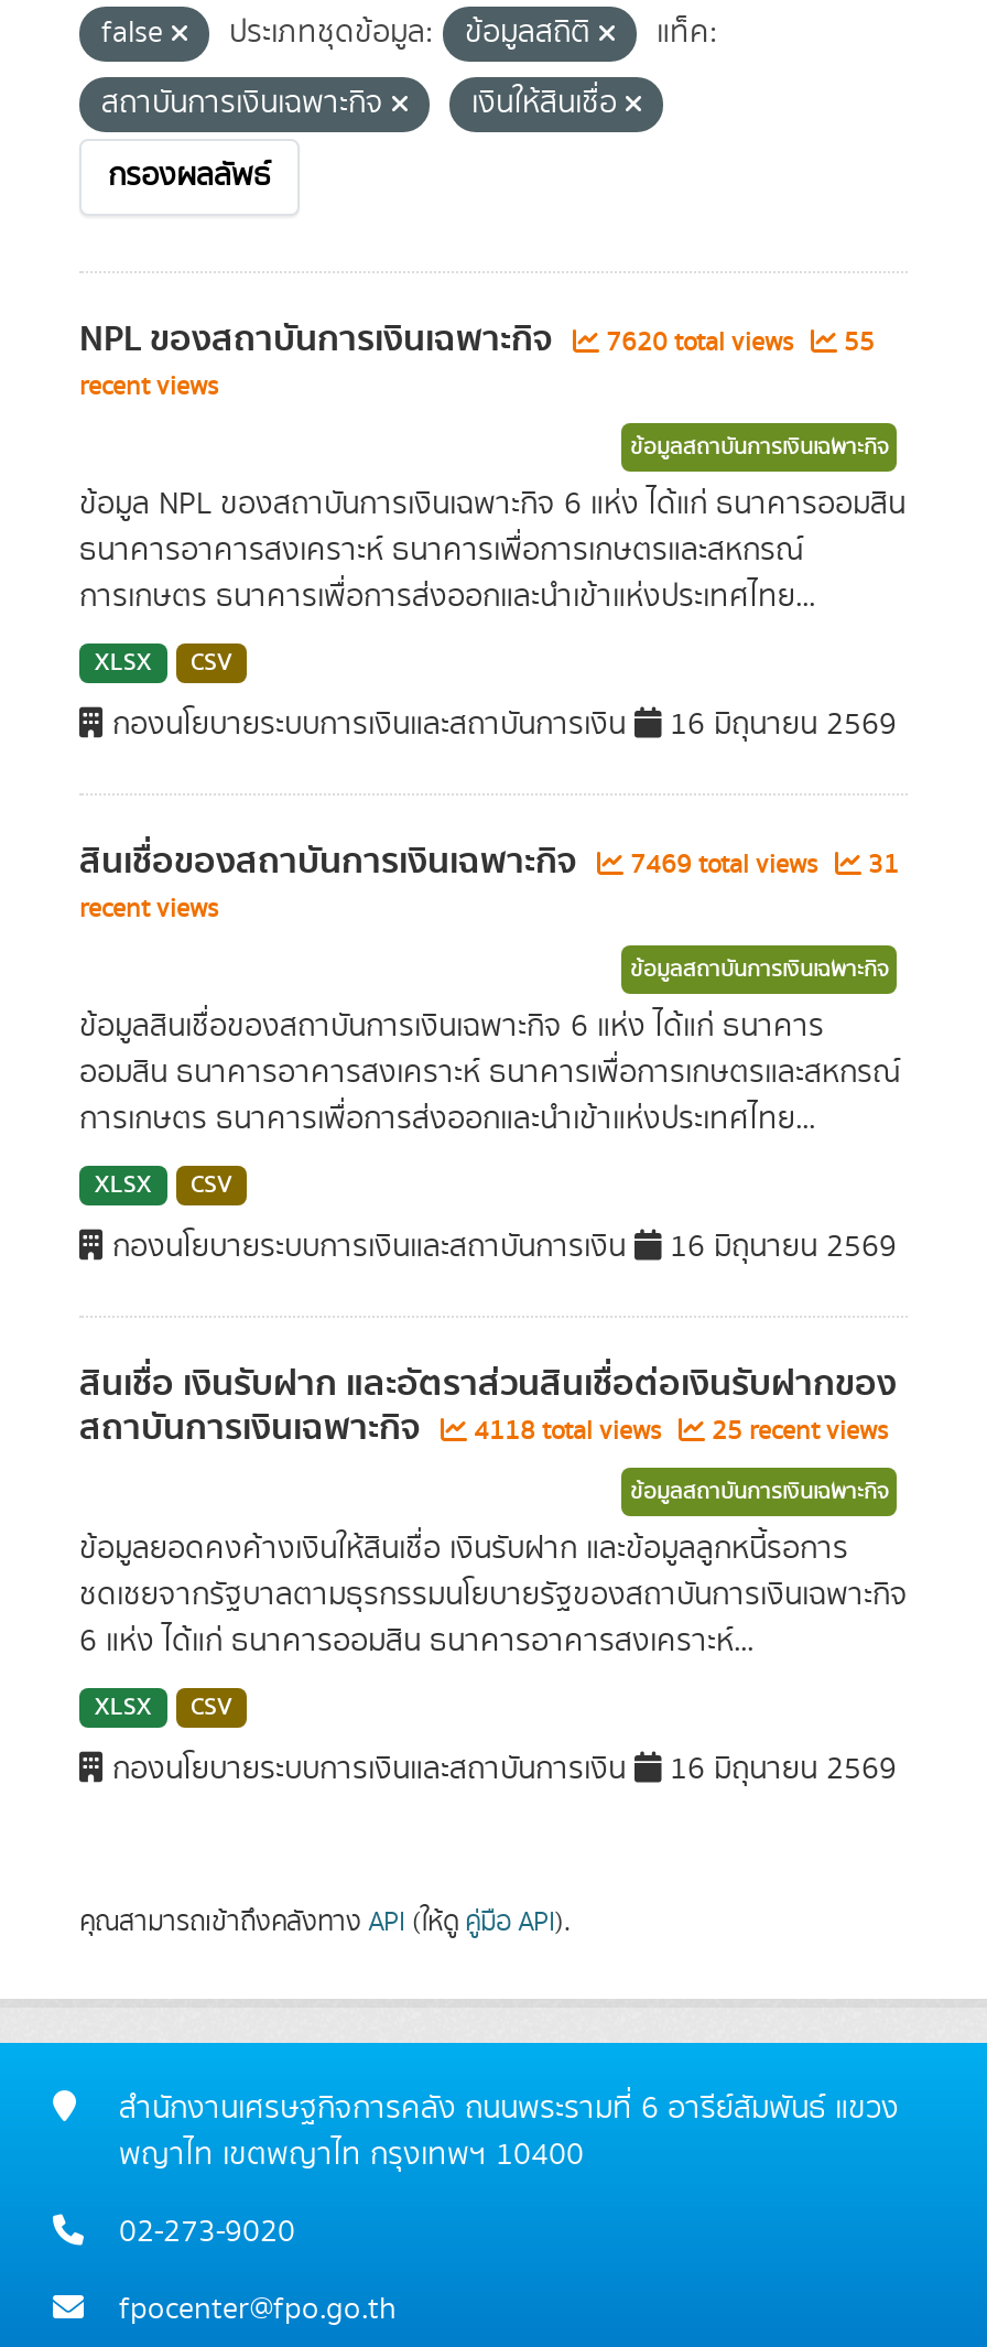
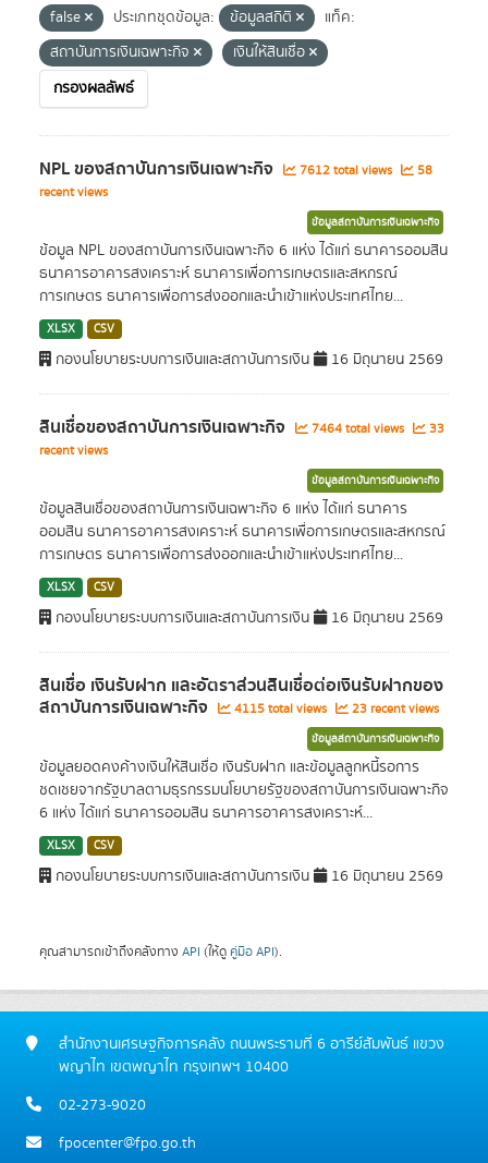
- 7620 total views
+ 7612 total views

- 55
+ 58

- 7469 total views
+ 7464 total views

- 31
+ 33

- 4118 total views
+ 4115 total views

- 25 recent views
+ 23 recent views
